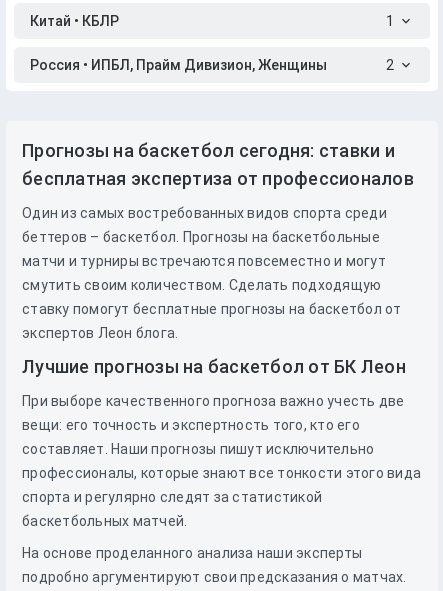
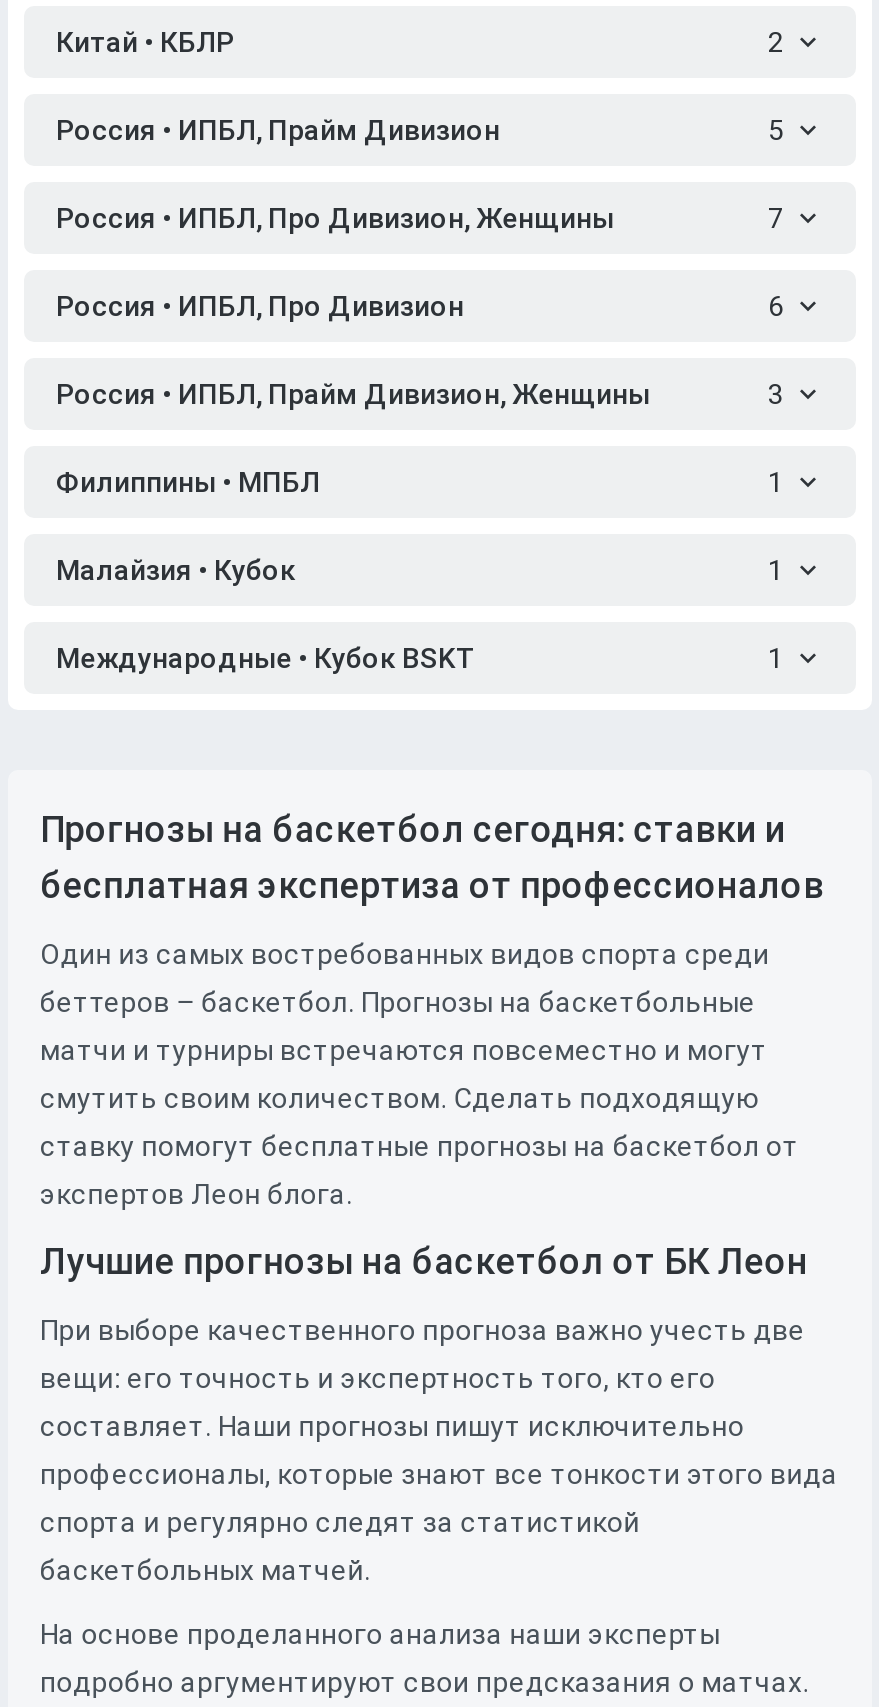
+ Россия • ИПБЛ, Прайм Дивизион
+ 5
+ Россия • ИПБЛ, Про Дивизион, Женщины
+ 7
+ Россия • ИПБЛ, Про Дивизион
+ 6
+ 3
+ Филиппины • МПБЛ

+ Малайзия • Кубок
+ 1
+ Международные • Кубок BSKT
+ 1

moved up: Россия • ИПБЛ, Прайм Дивизион, Женщины | 2
